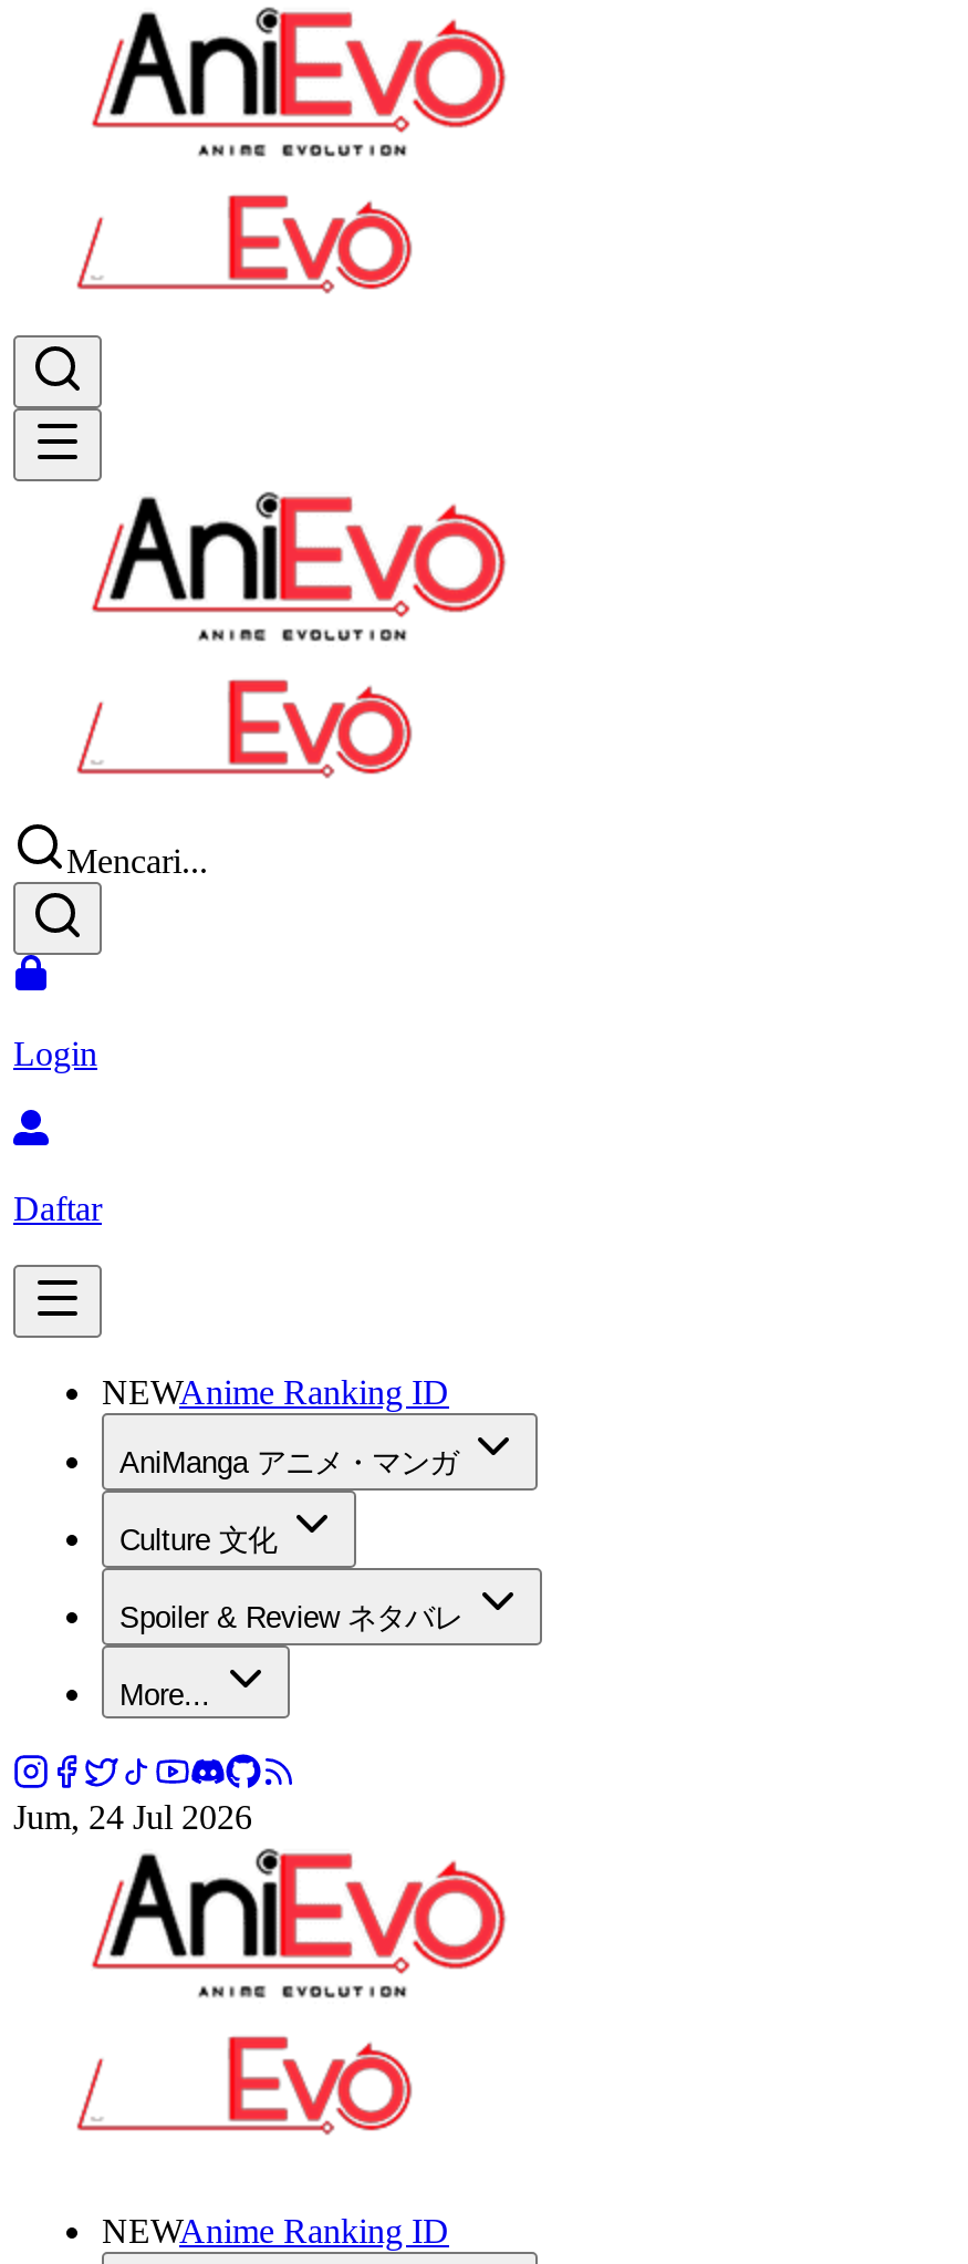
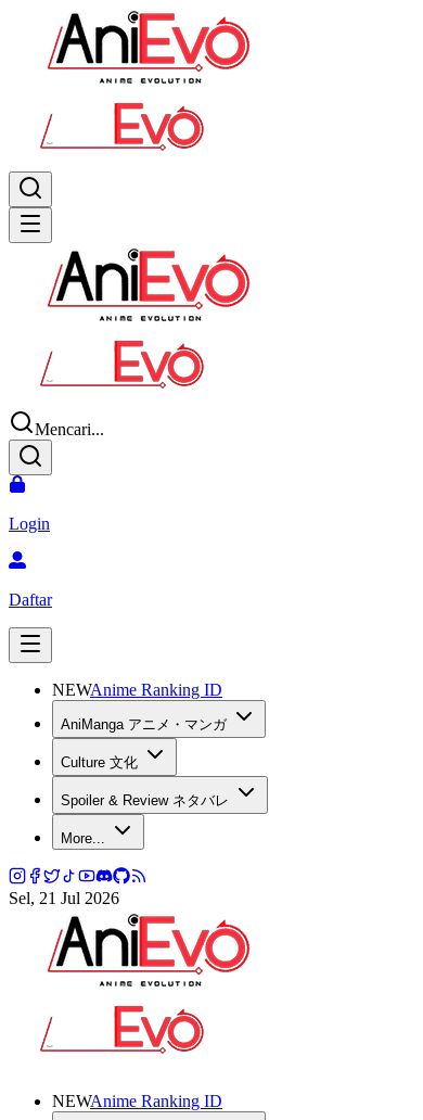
- Jum, 24 Jul 2026
+ Sel, 21 Jul 2026
